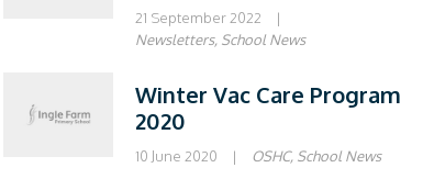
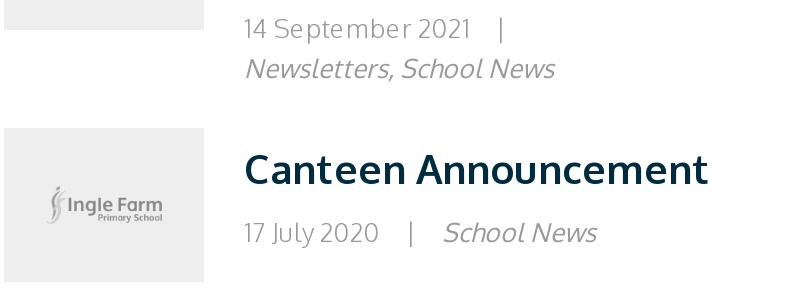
- 21 September 2022
+ 14 September 2021

- Winter Vac Care Program
- 2020
- 10 June 2020
+ Canteen Announcement
+ 17 July 2020

- OSHC, School News
+ School News
